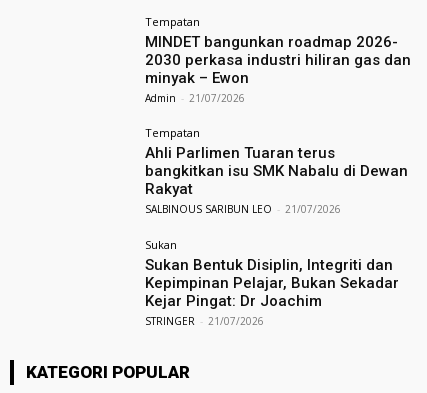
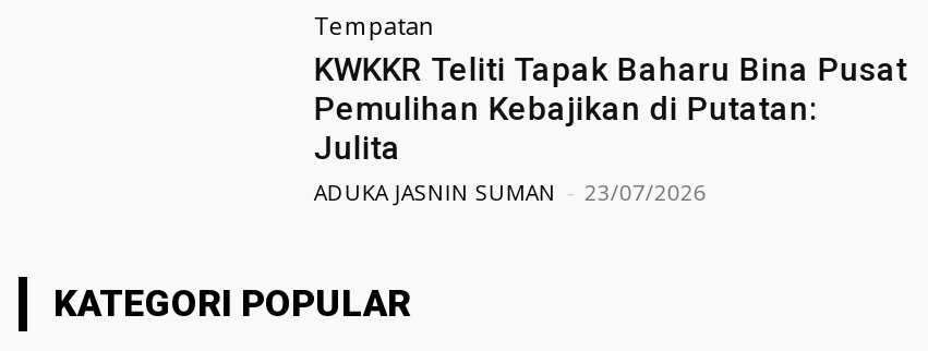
- MINDET bangunkan roadmap 2026-
- 2030 perkasa industri hiliran gas dan
- minyak – Ewon
- Admin - 21/07/2026
- Tempatan
- Ahli Parlimen Tuaran terus
- bangkitkan isu SMK Nabalu di Dewan
- Rakyat
- SALBINOUS SARIBUN LEO - 21/07/2026
- Sukan
- Sukan Bentuk Disiplin, Integriti dan
- Kepimpinan Pelajar, Bukan Sekadar
- Kejar Pingat: Dr Joachim
- STRINGER - 21/07/2026
+ KWKKR Teliti Tapak Baharu Bina Pusat
+ Pemulihan Kebajikan di Putatan:
+ Julita
+ ADUKA JASNIN SUMAN - 23/07/2026
